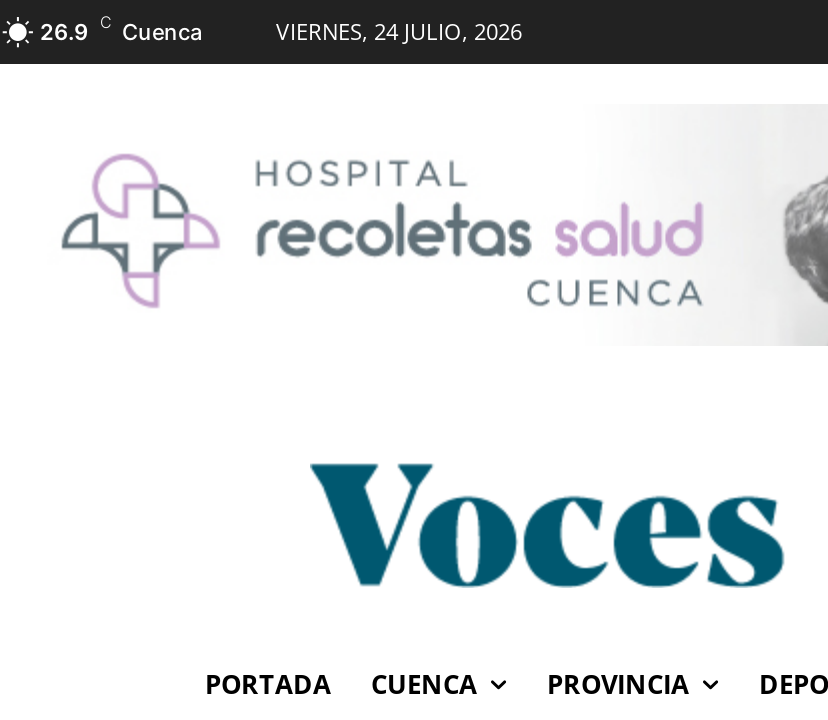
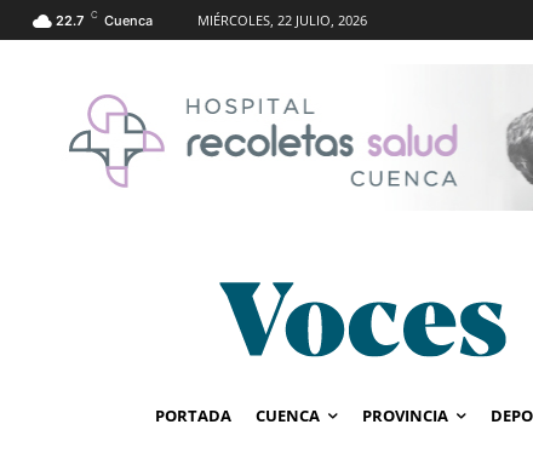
- 26.9 C Cuenca
+ 22.7 C Cuenca

- VIERNES, 24 JULIO, 2026
+ MIÉRCOLES, 22 JULIO, 2026
